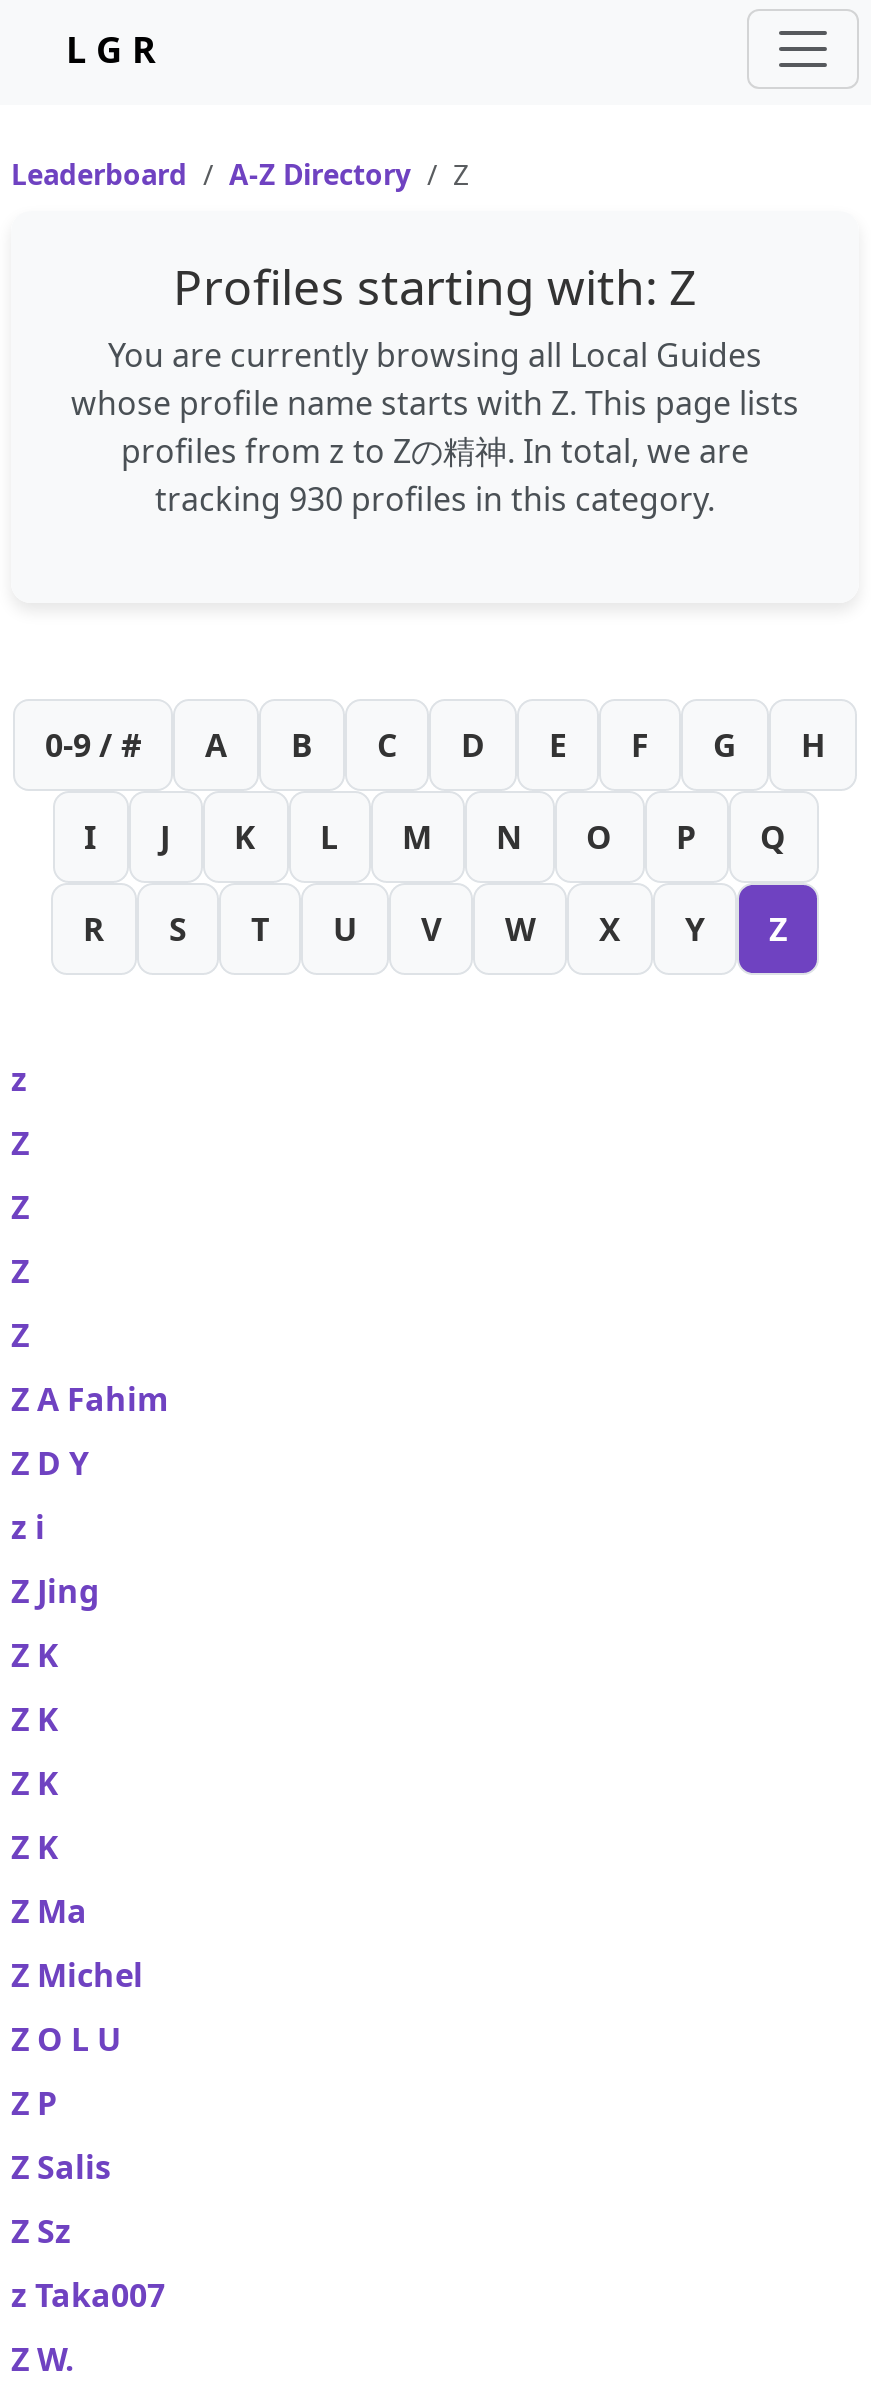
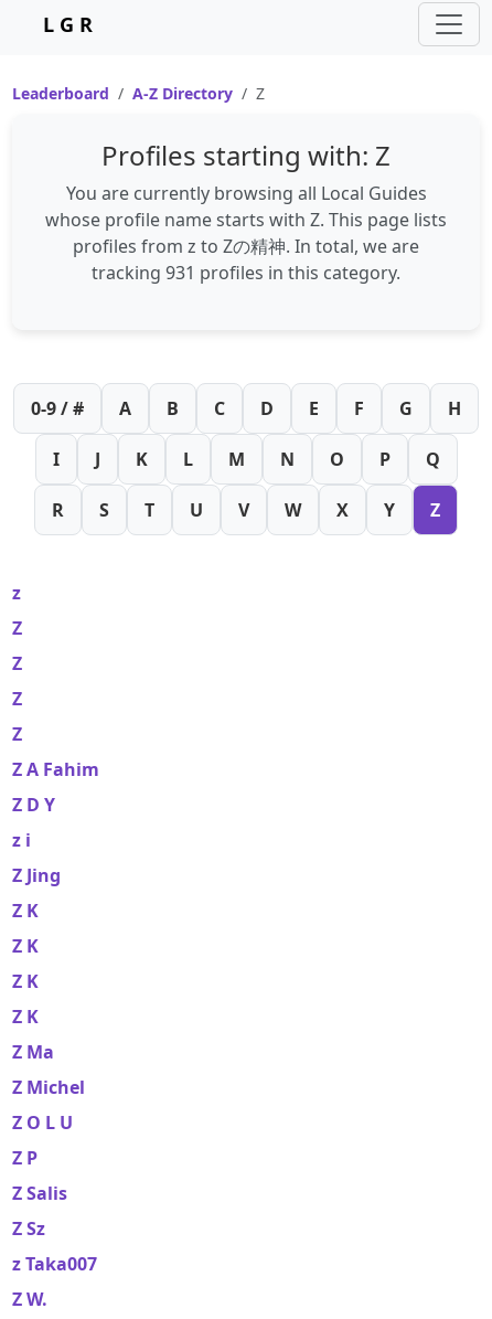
- tracking 930 profiles in this category.
+ tracking 931 profiles in this category.
